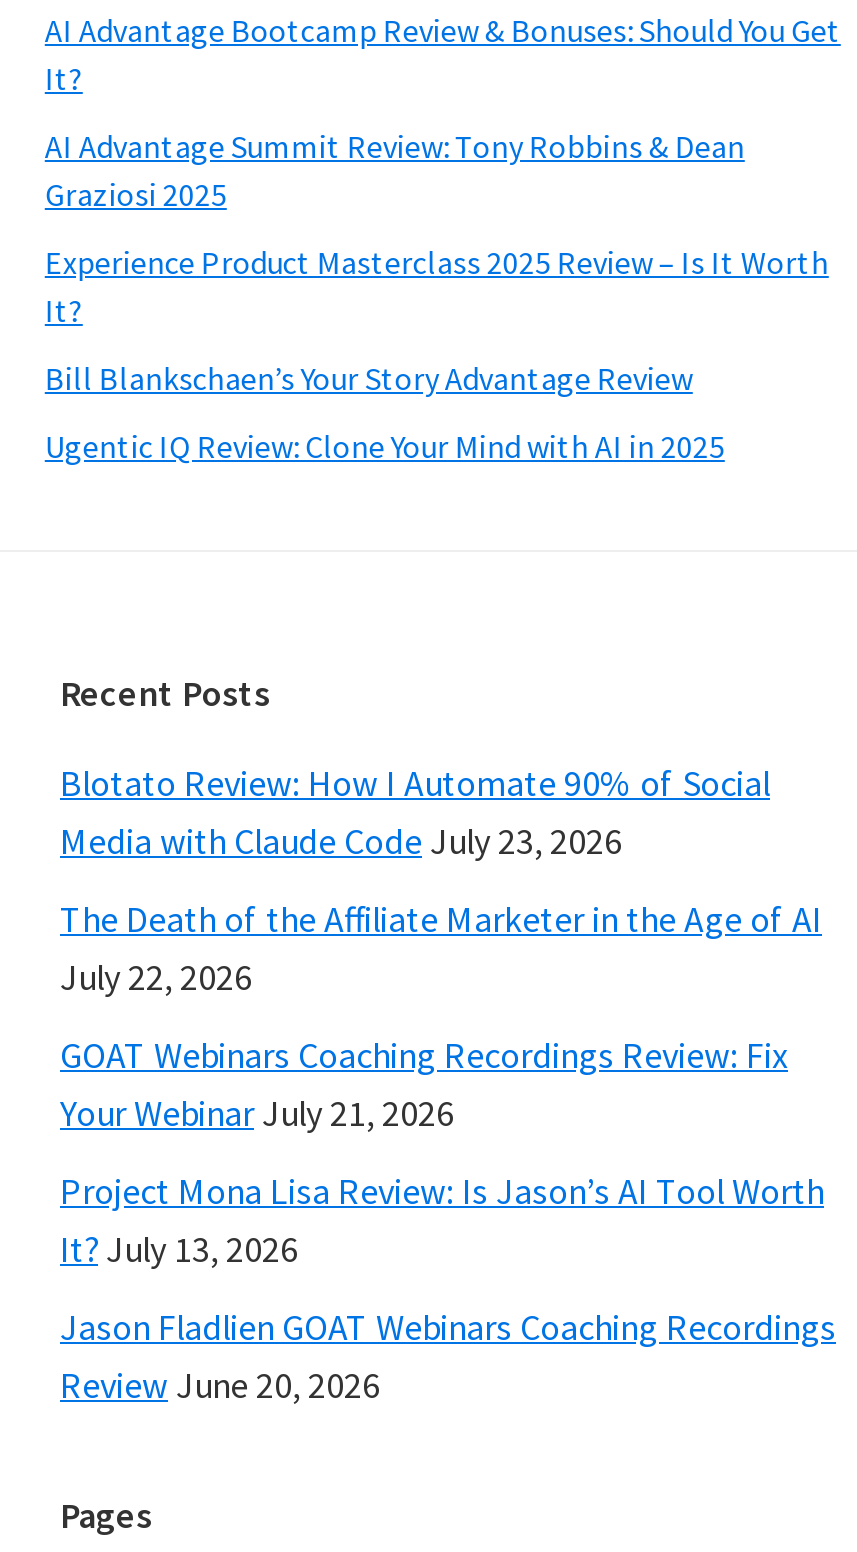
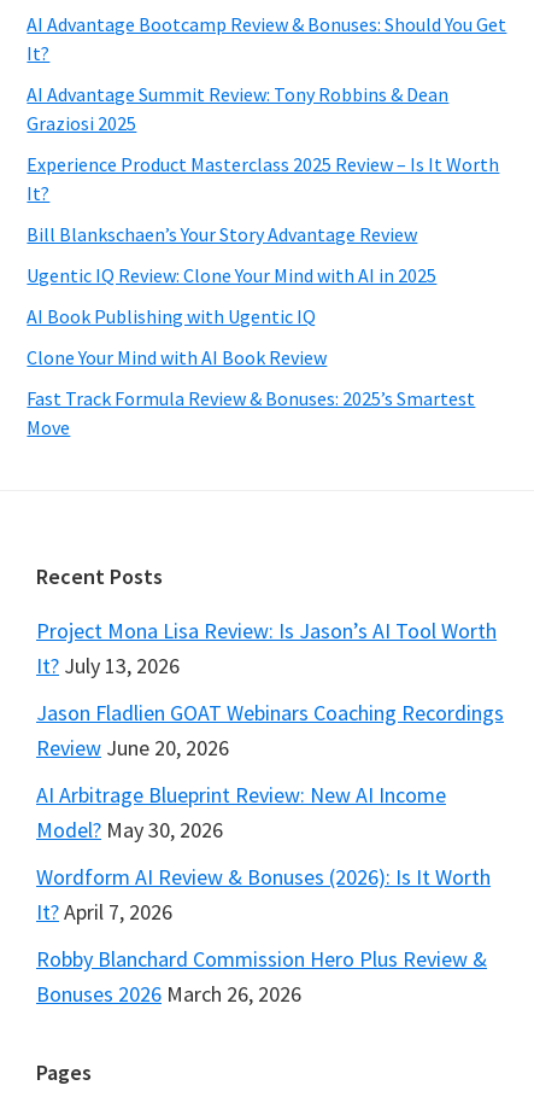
+ AI Book Publishing with Ugentic IQ
+ Clone Your Mind with AI Book Review
+ Fast Track Formula Review & Bonuses: 2025’s Smartest
+ Move

- Blotato Review: How I Automate 90% of Social
- Media with Claude Code July 23, 2026
- The Death of the Affiliate Marketer in the Age of AI
- July 22, 2026
- GOAT Webinars Coaching Recordings Review: Fix
- Your Webinar July 21, 2026

moved up: Project Mona Lisa Review: Is Jason’s AI Tool Worth | It? July 13, 2026 | Jason Fladlien GOAT Webinars Coaching Recordings | Review June 20, 2026

+ AI Arbitrage Blueprint Review: New AI Income
+ Model? May 30, 2026
+ Wordform AI Review & Bonuses (2026): Is It Worth
+ It? April 7, 2026
+ Robby Blanchard Commission Hero Plus Review &
+ Bonuses 2026 March 26, 2026
